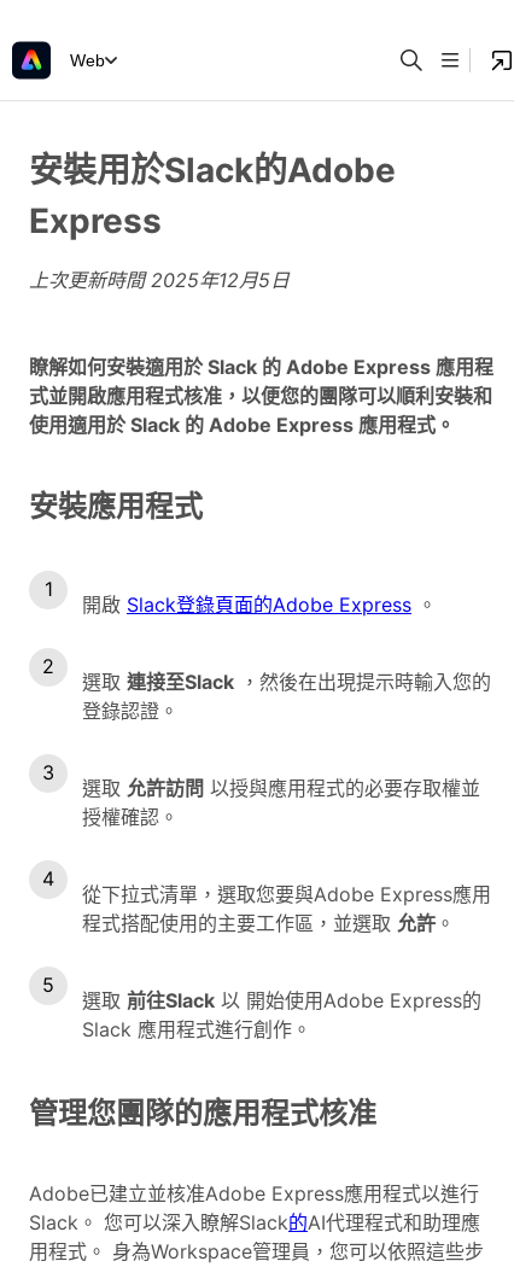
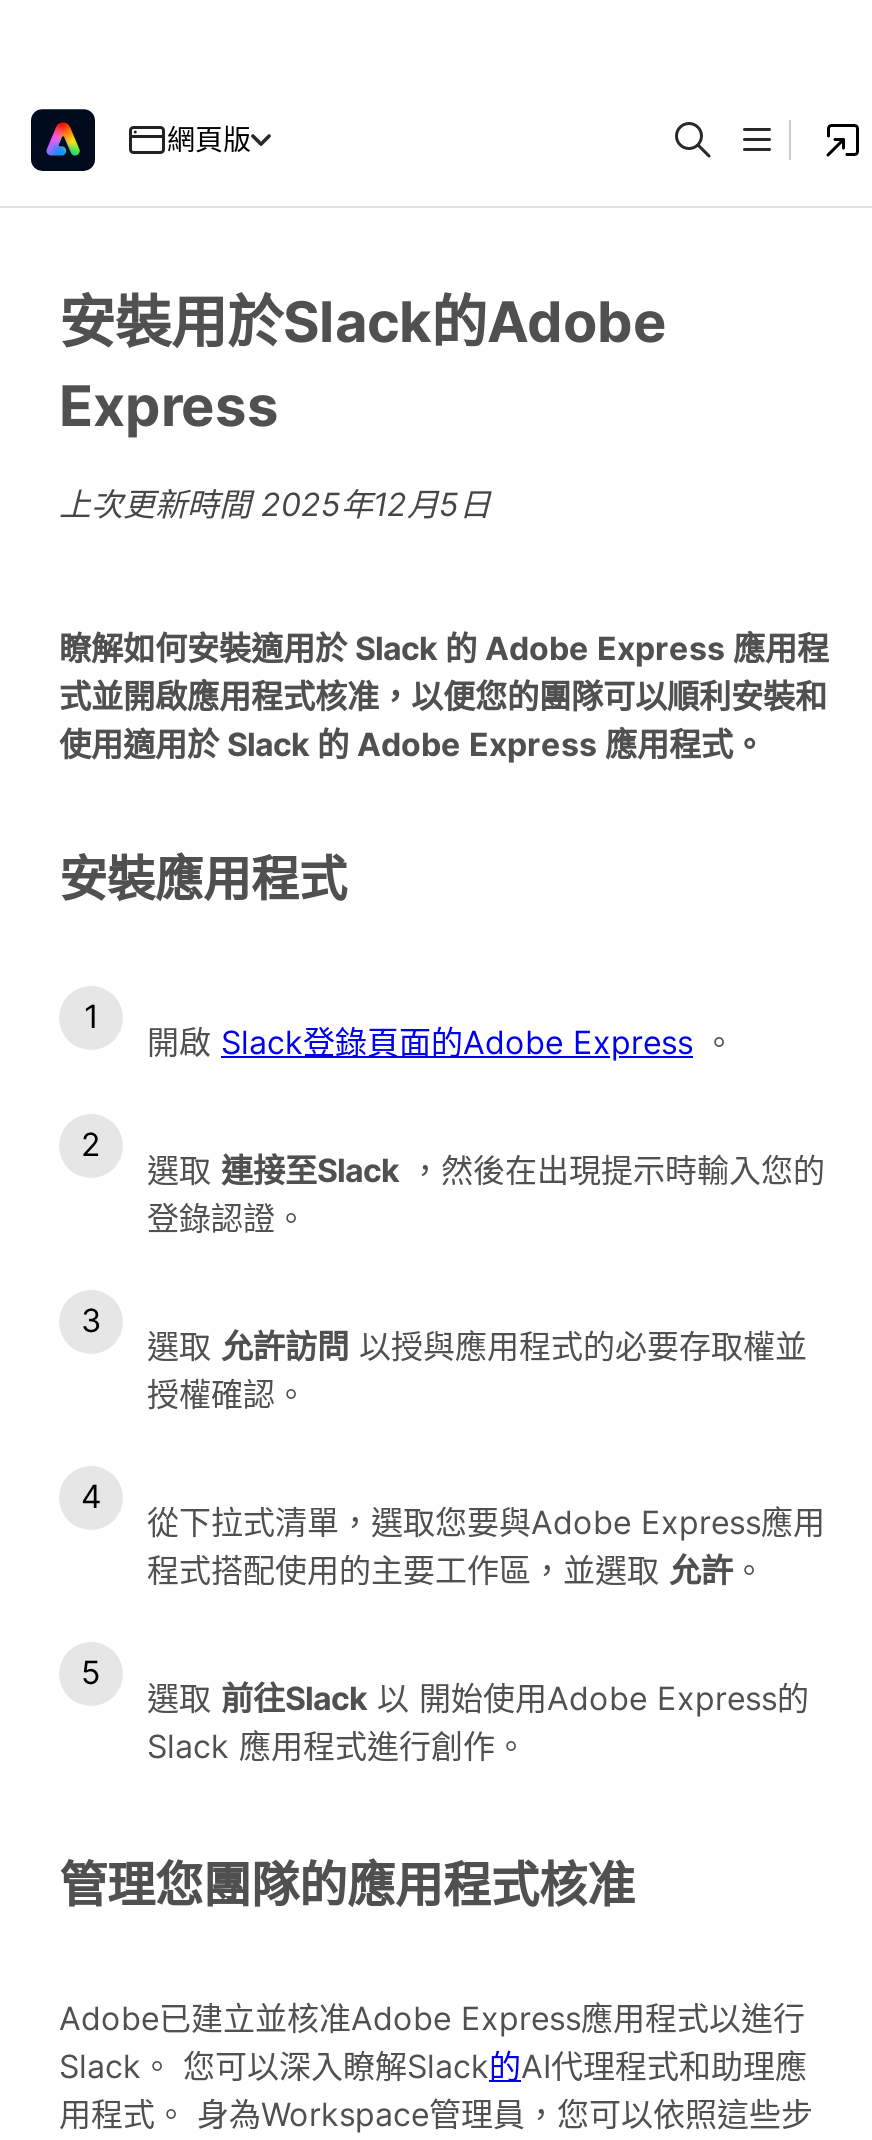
- Web
+ 網頁版
